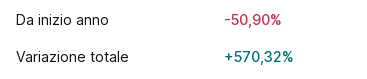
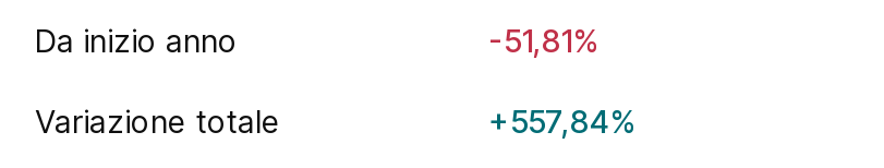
- -50,90%
+ -51,81%

- +570,32%
+ +557,84%
